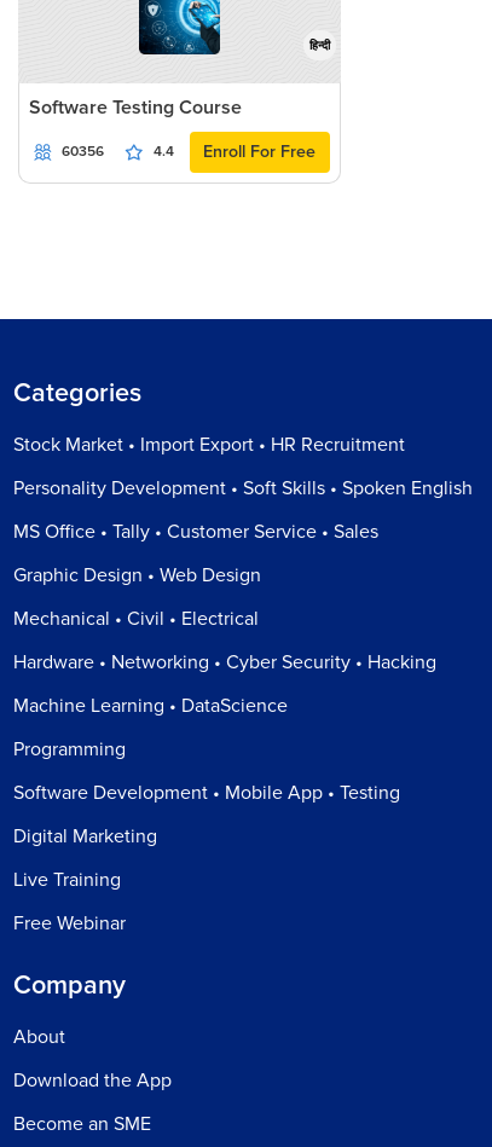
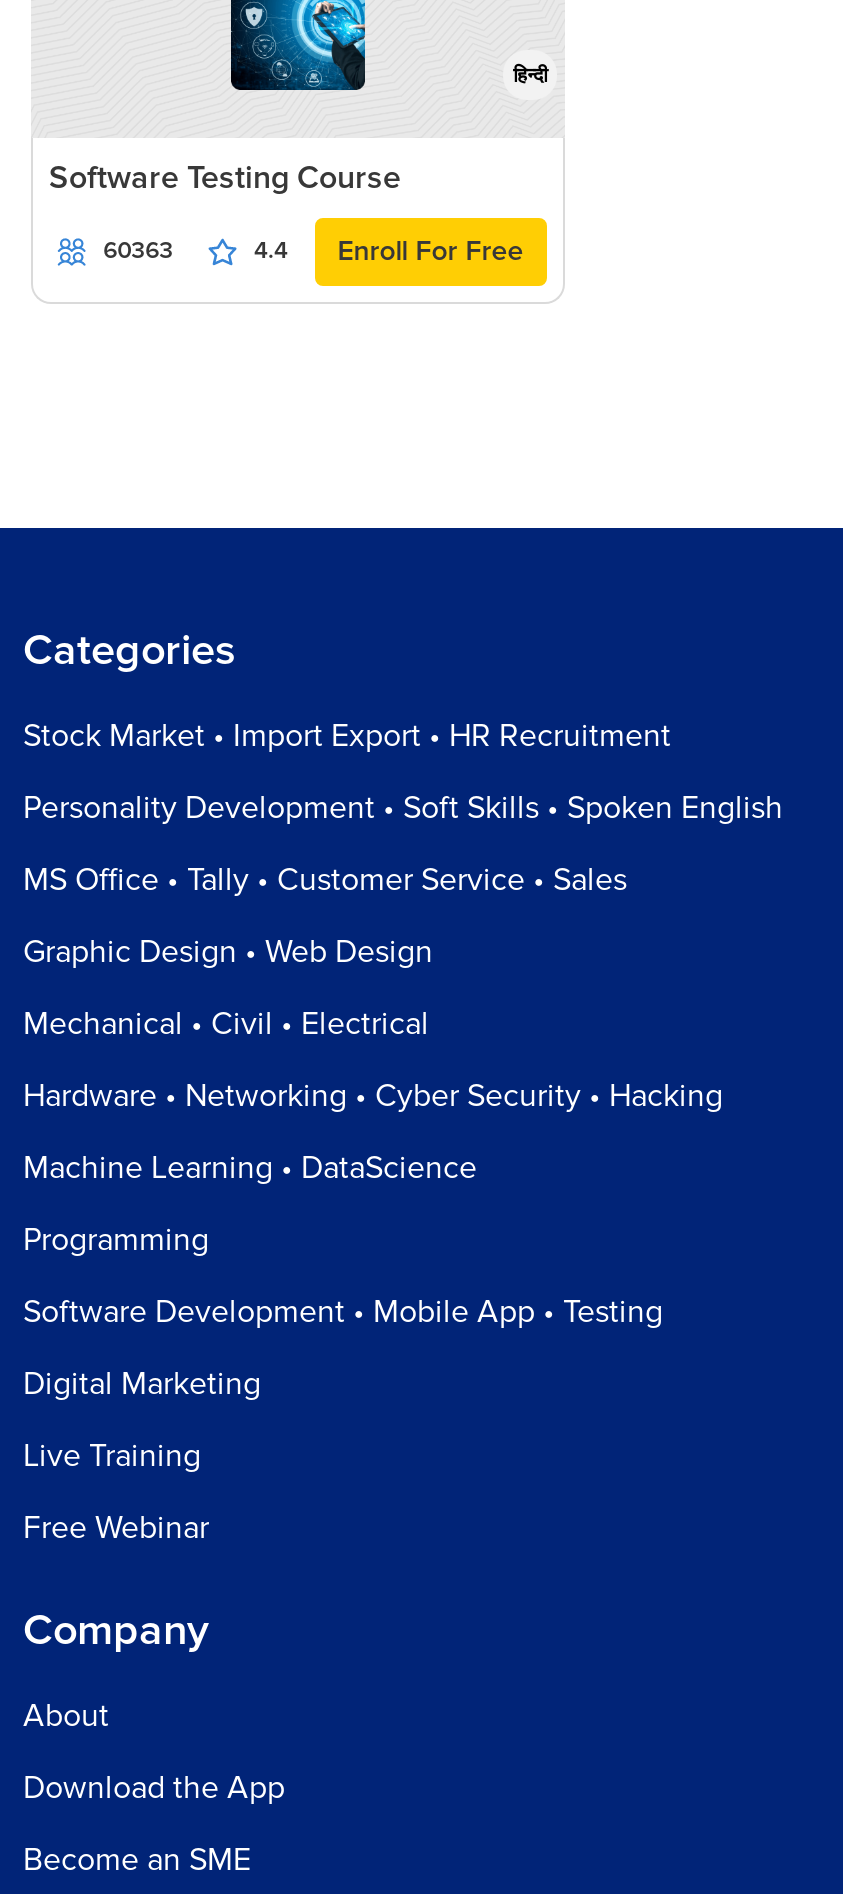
- 60356
+ 60363
